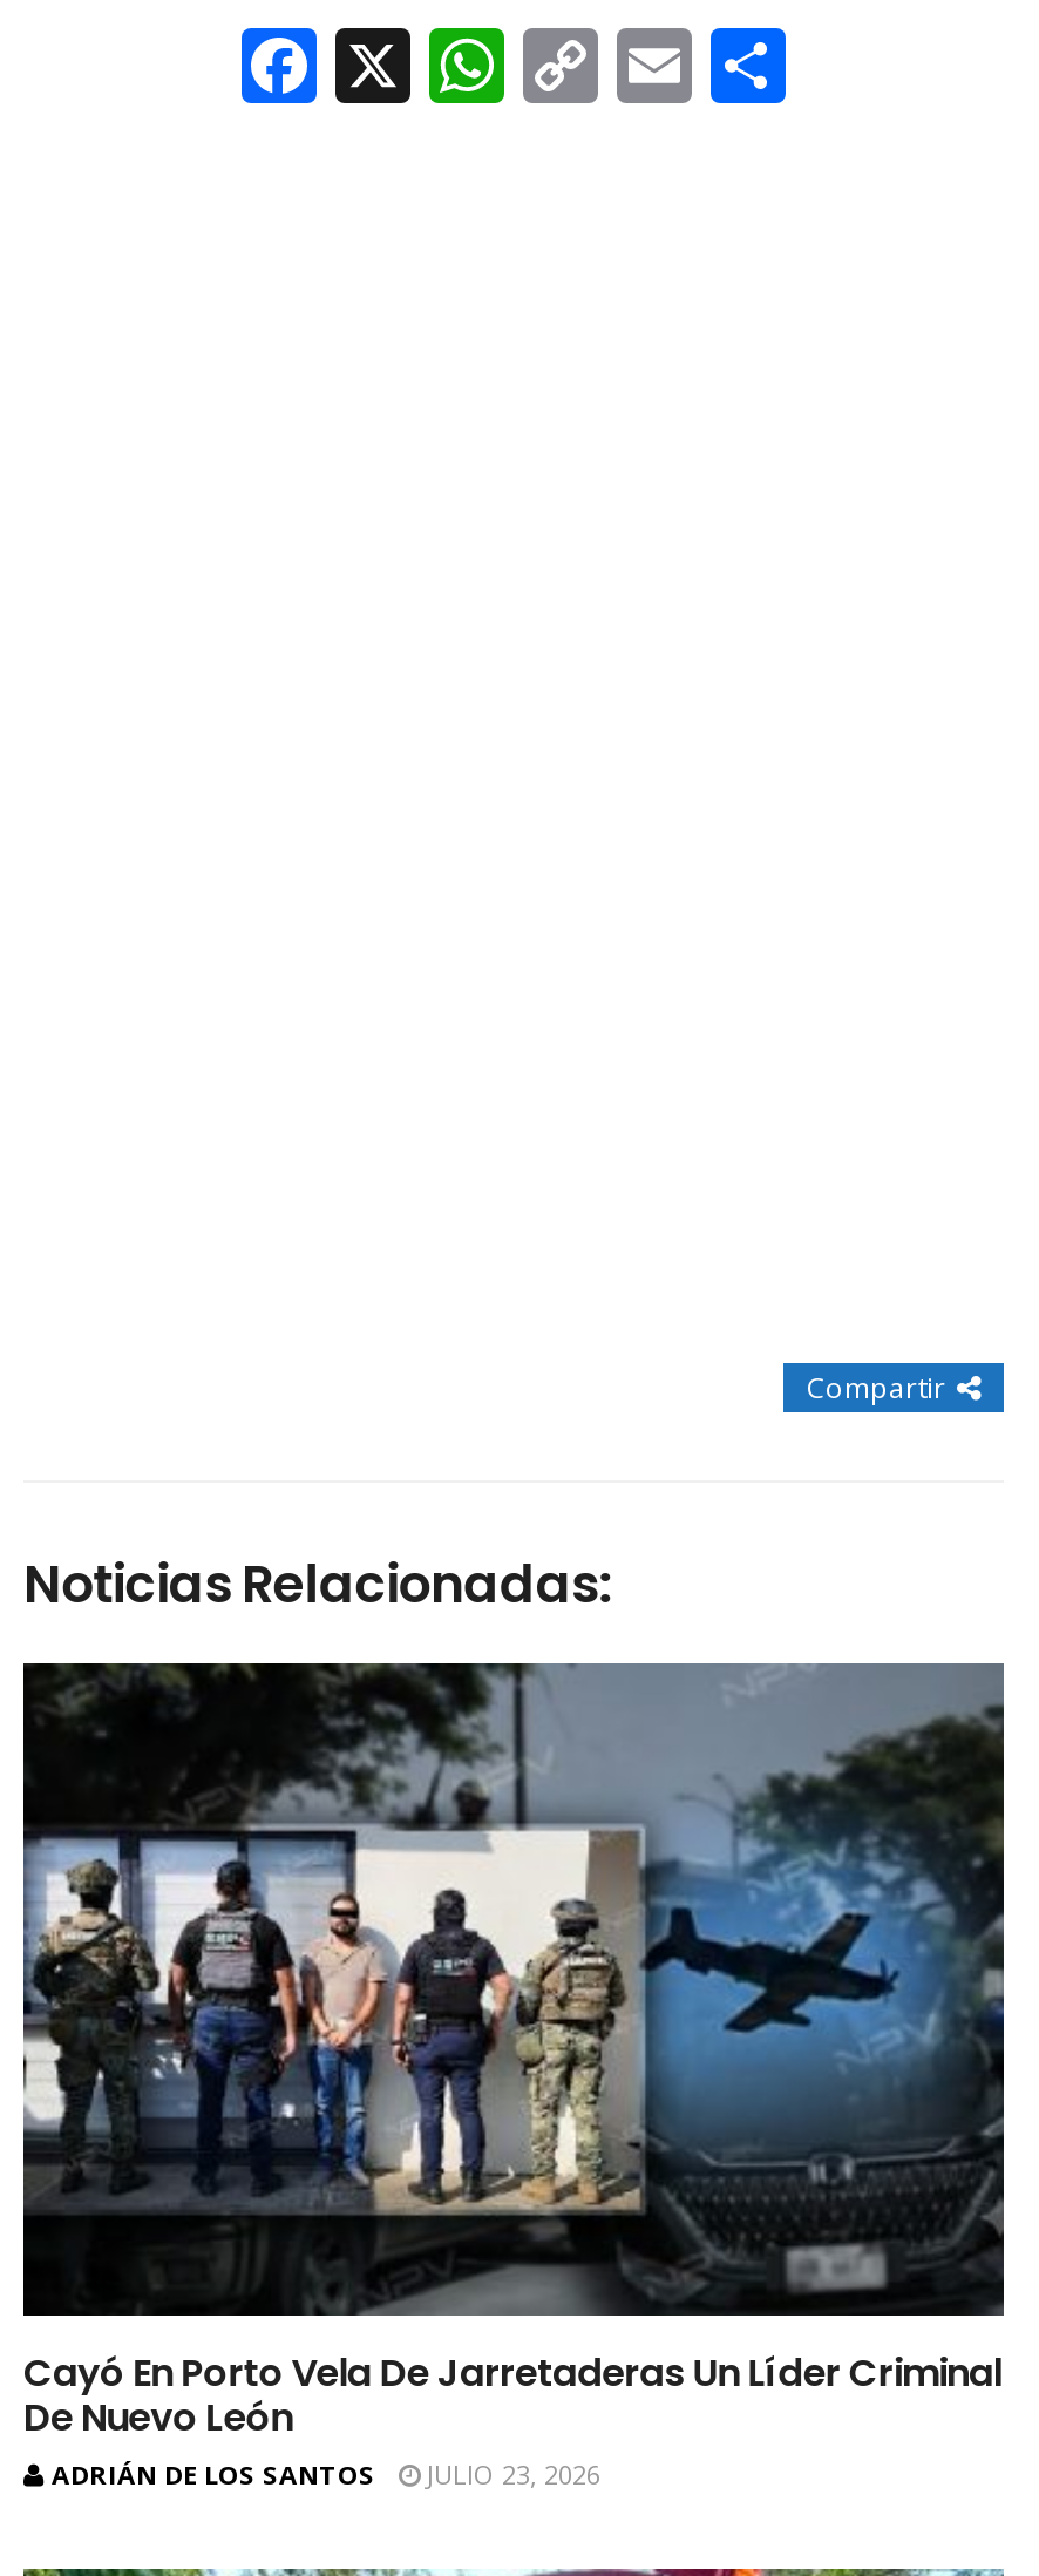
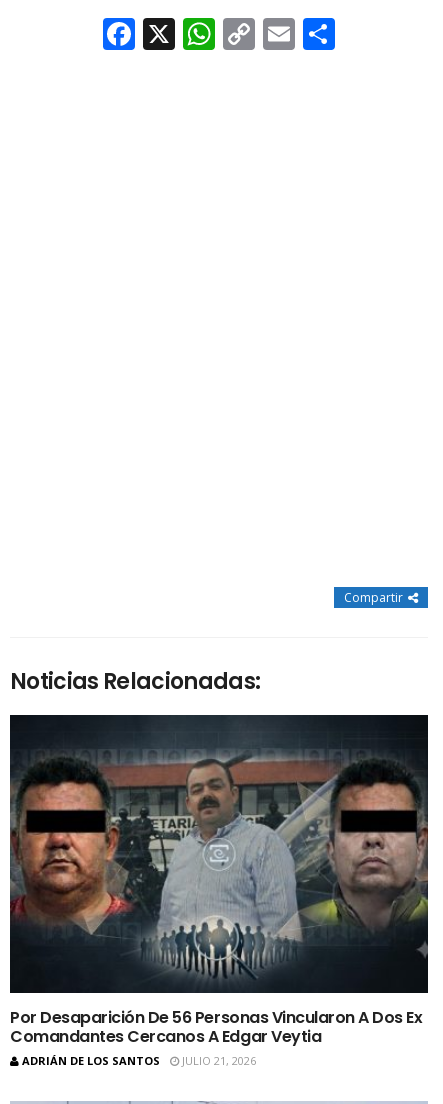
- [image]
- Cayó En Porto Vela De Jarretaderas Un Líder Criminal
- De Nuevo León
+ [image]
+ Por Desaparición De 56 Personas Vincularon A Dos Ex
+ Comandantes Cercanos A Edgar Veytia

- ADRIÁN DE LOS SANTOS JULIO 23, 2026
+ ADRIÁN DE LOS SANTOS JULIO 21, 2026
